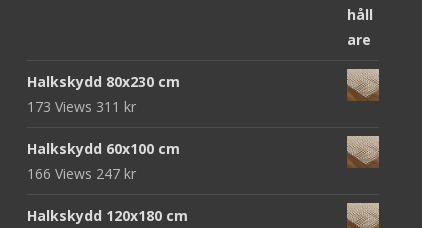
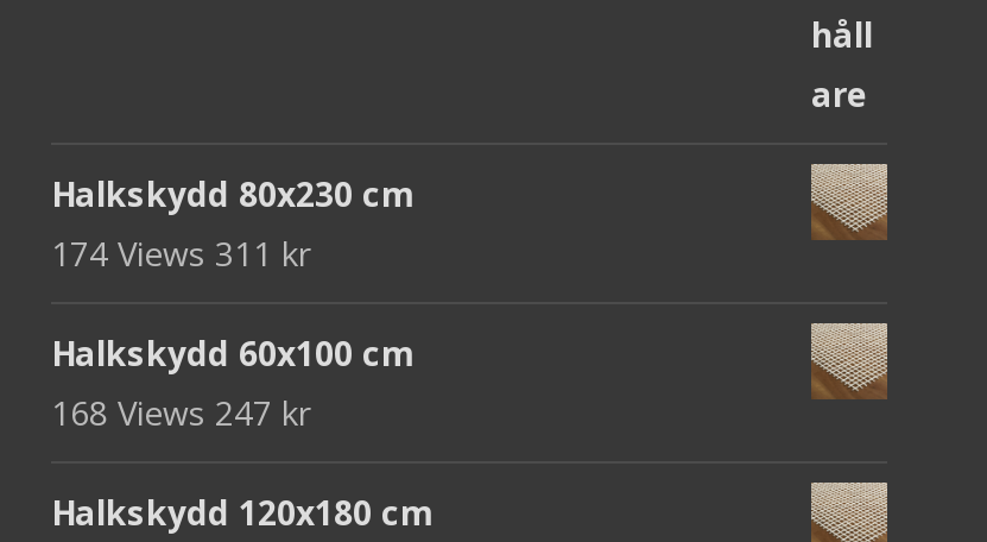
- 173 Views 311 kr
+ 174 Views 311 kr

- 166 Views 247 kr
+ 168 Views 247 kr
